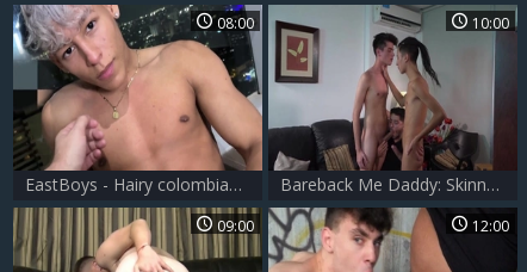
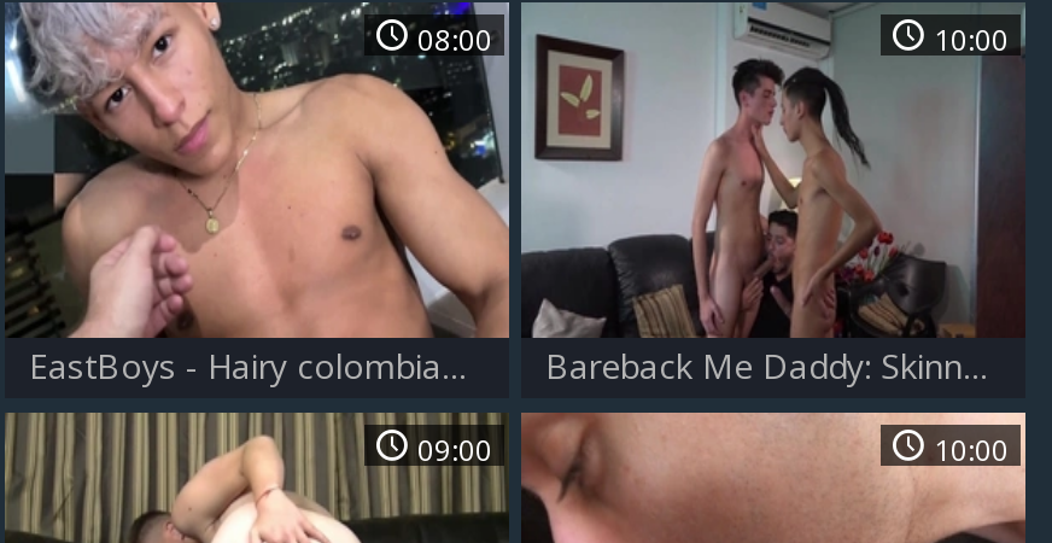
- 12:00
+ 10:00
